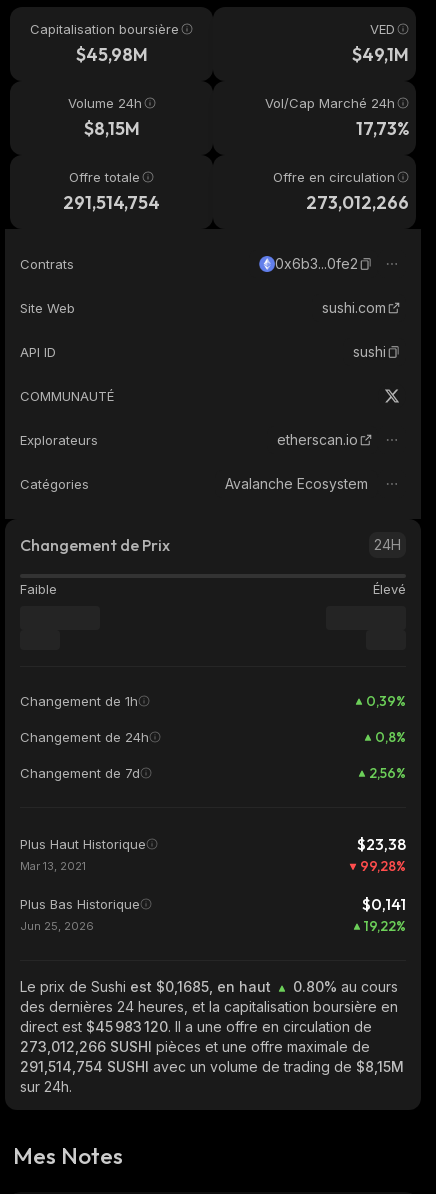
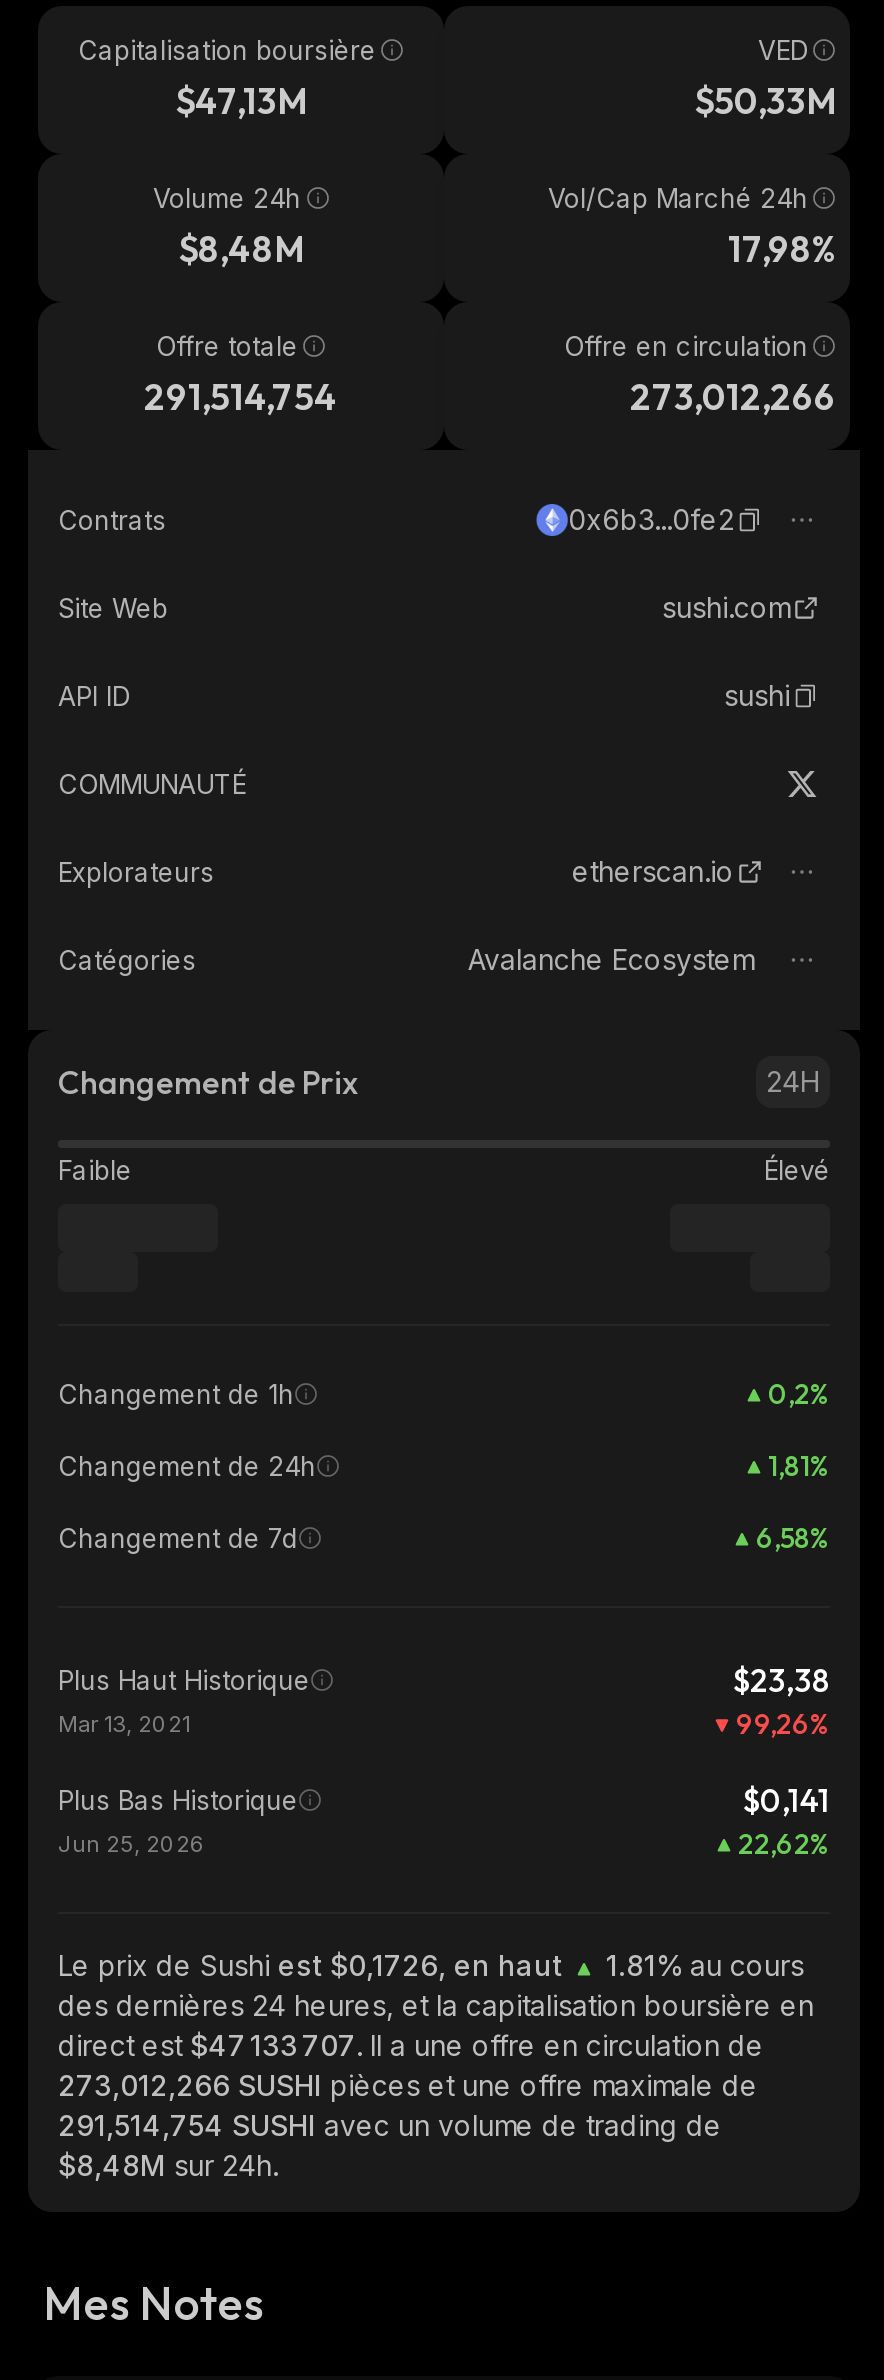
- $45,98M
+ $47,13M

- $49,1M
+ $50,33M

- $8,15M
+ $8,48M

- 17,73%
+ 17,98%

- 0,39%
+ 0,2%

- 0,8%
+ 1,81%

- 2,56%
+ 6,58%

- 99,28%
+ 99,26%

- 19,22%
+ 22,62%

- Le prix de Sushi est $0,1685, en haut
+ Le prix de Sushi est $0,1726, en haut

- 0.80% au cours
+ 1.81% au cours

- direct est $45 983 120. Il a une offre en circulation de
+ direct est $47 133 707. Il a une offre en circulation de

- 291,514,754 SUSHI avec un volume de trading de $8,15M
- sur 24h.
+ 291,514,754 SUSHI avec un volume de trading de
+ $8,48M sur 24h.
